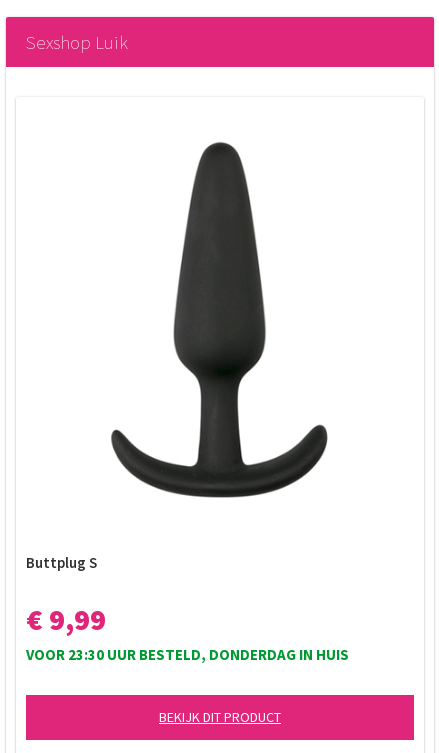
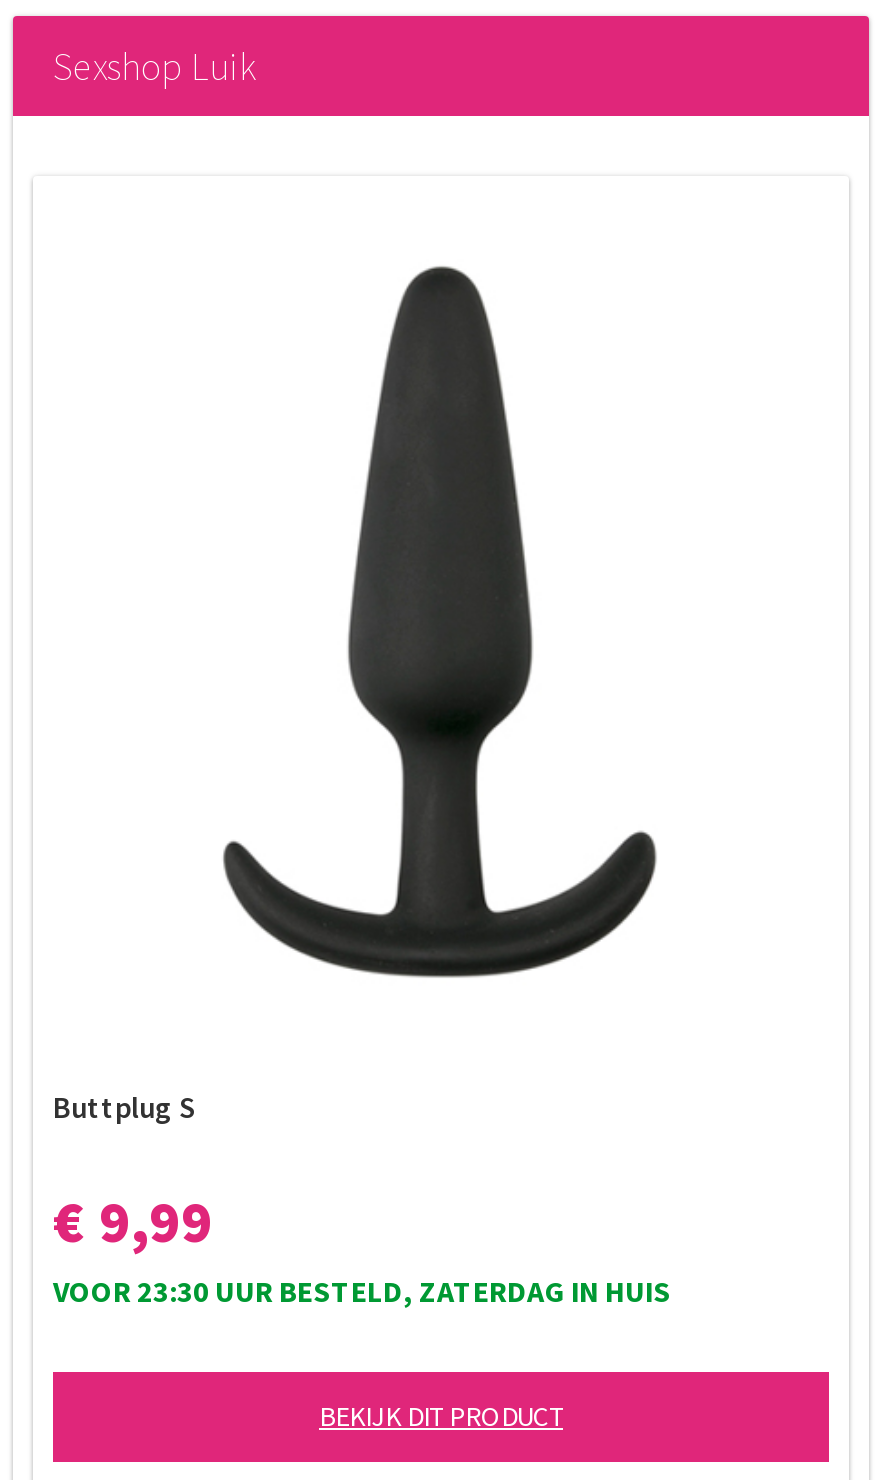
- VOOR 23:30 UUR BESTELD, DONDERDAG IN HUIS
+ VOOR 23:30 UUR BESTELD, ZATERDAG IN HUIS
